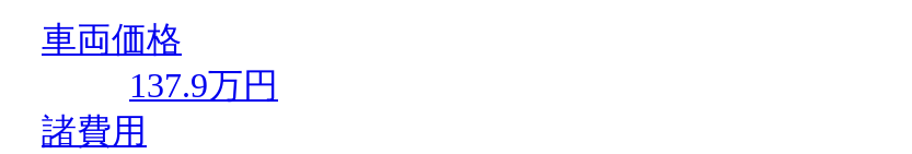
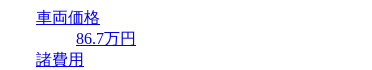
- 137.9万円
+ 86.7万円
